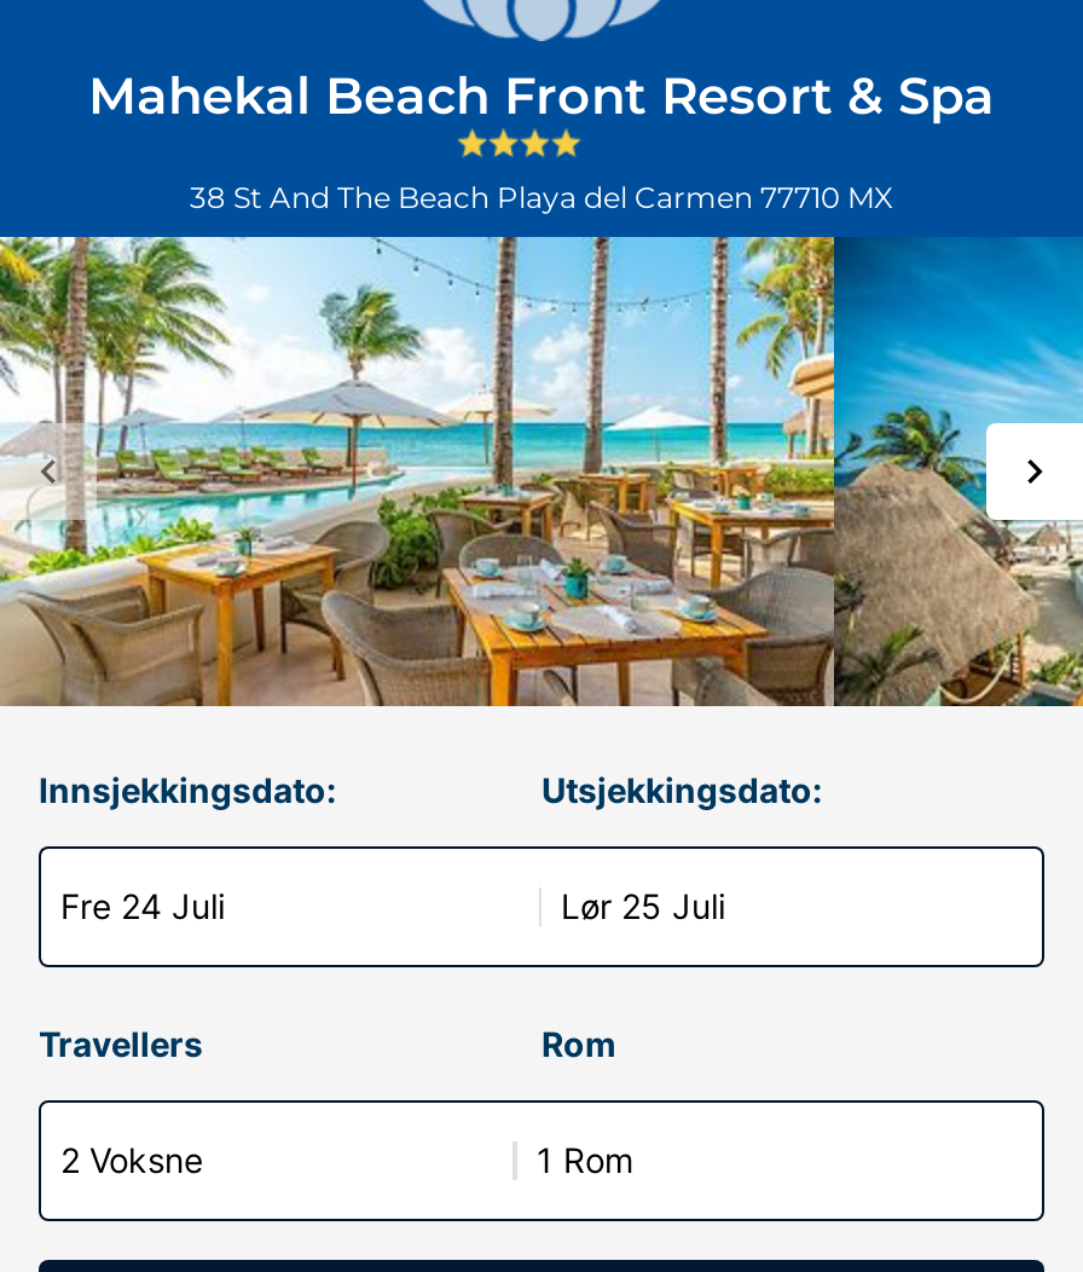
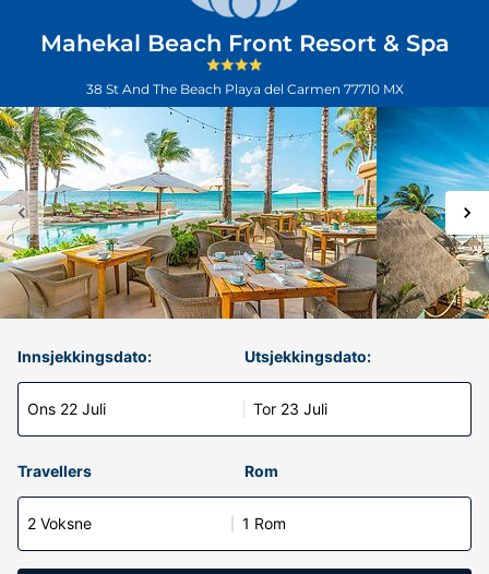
- Fre 24 Juli
+ Ons 22 Juli

- Lør 25 Juli
+ Tor 23 Juli
